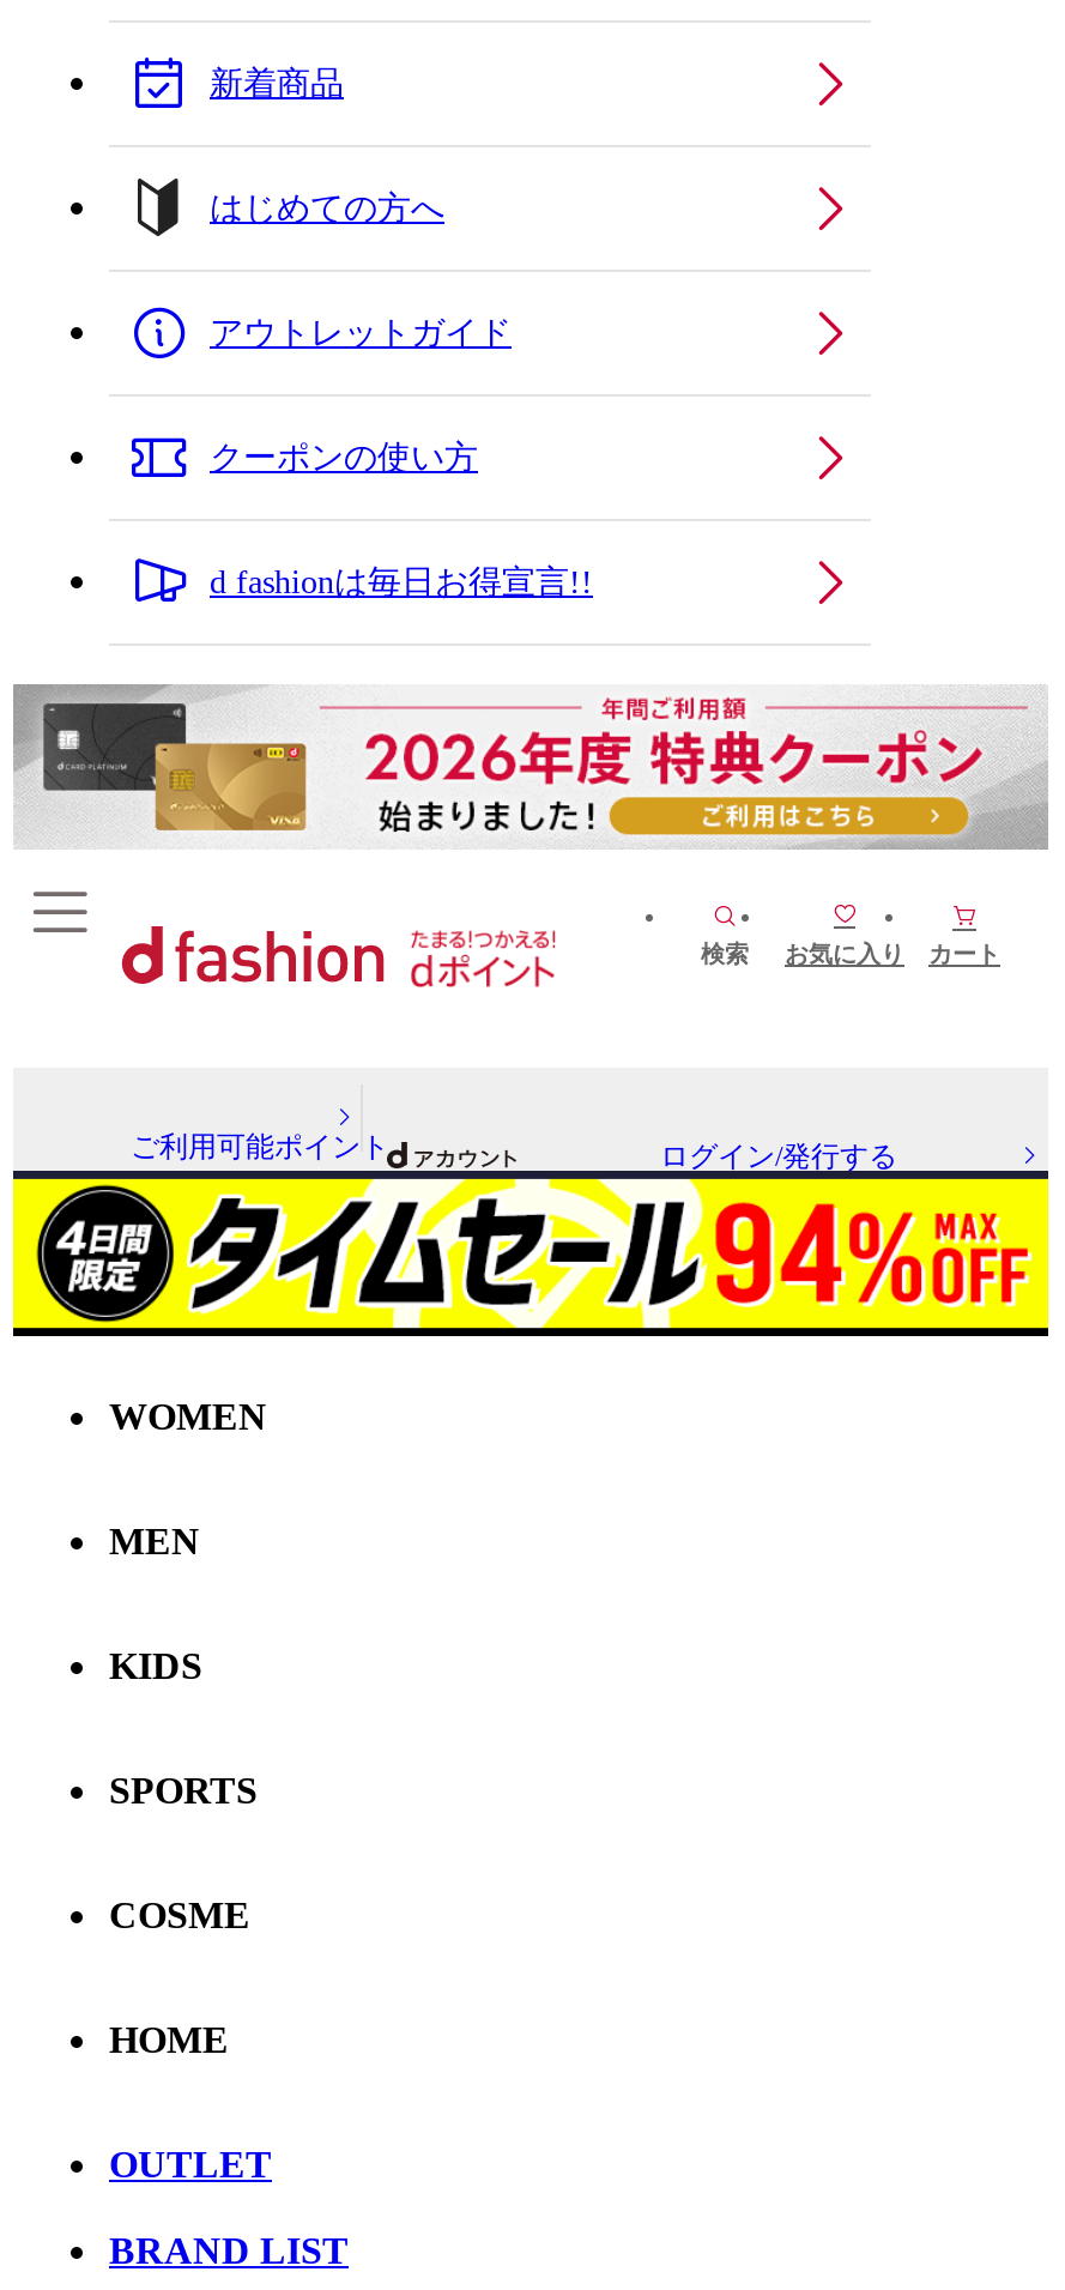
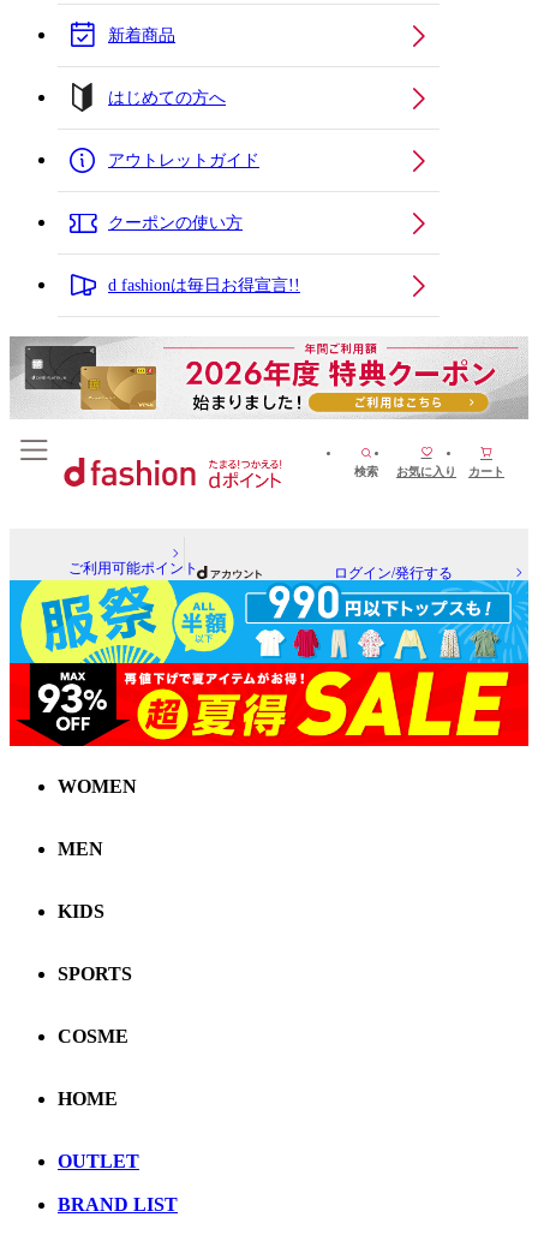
- [image]
+ [image]
